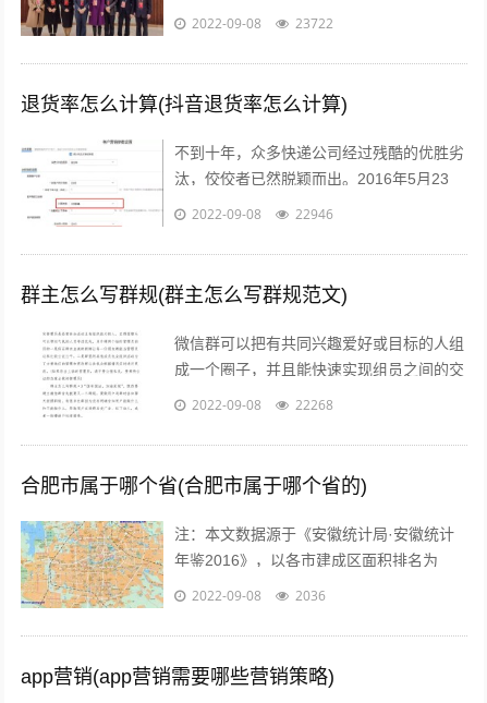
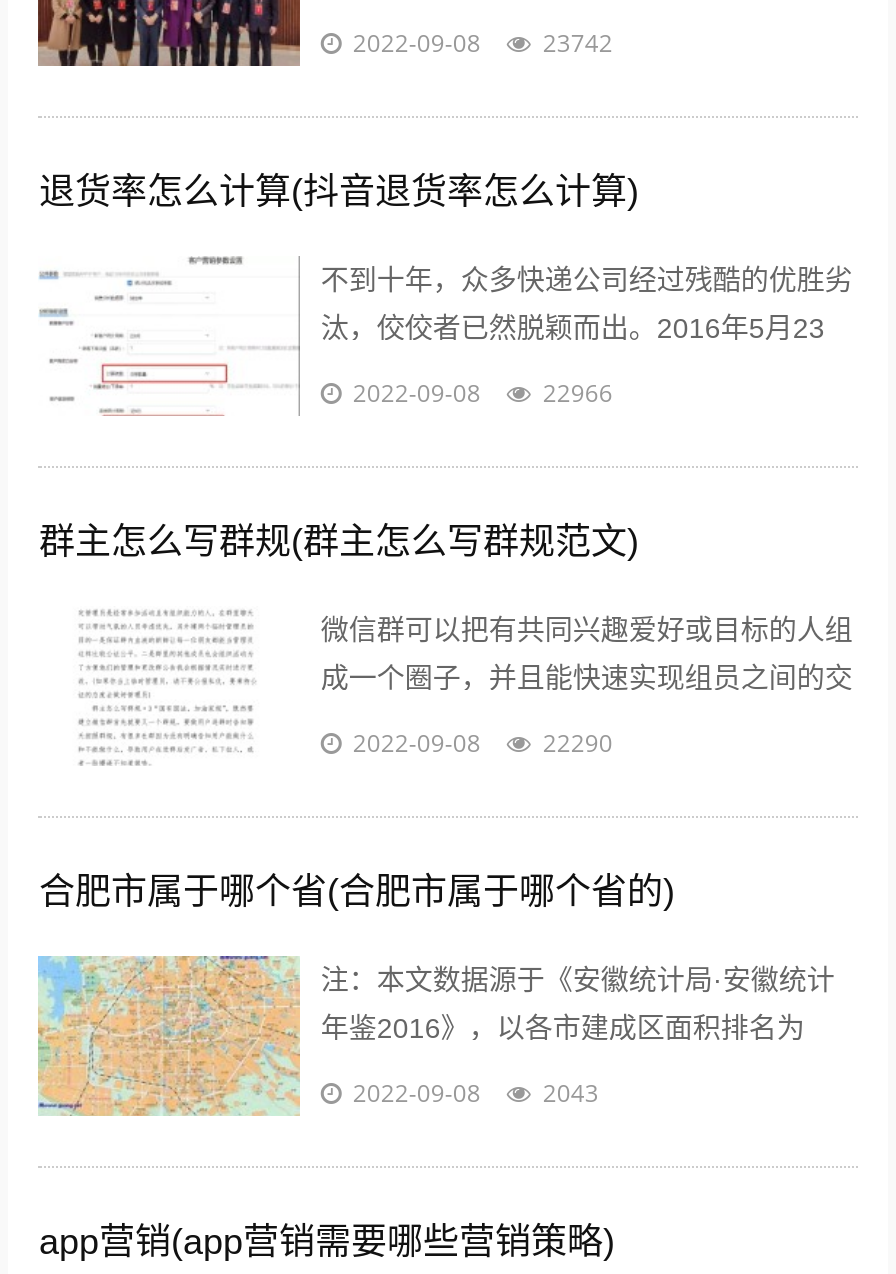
- 23722
+ 23742

- 22946
+ 22966

- 22268
+ 22290

- 2036
+ 2043
